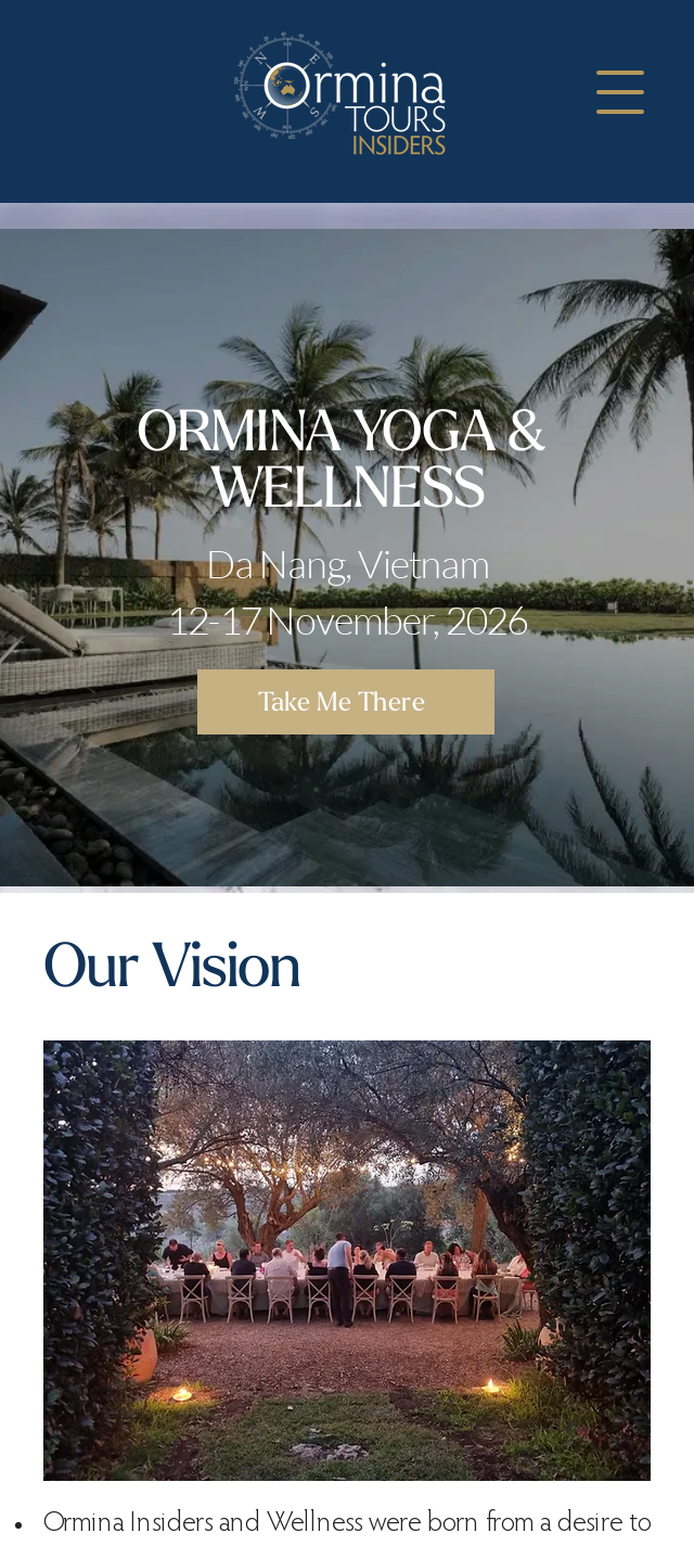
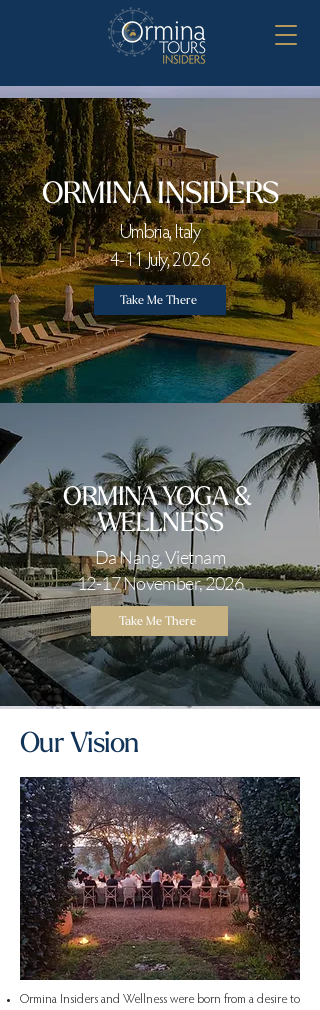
+ [image]
+ ORMINA INSIDERS
+ Umbria, Italy
+ 4-11 July, 2026
+ Take Me There
